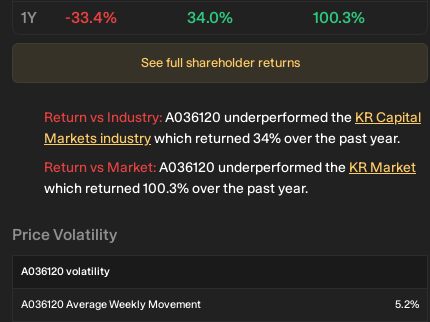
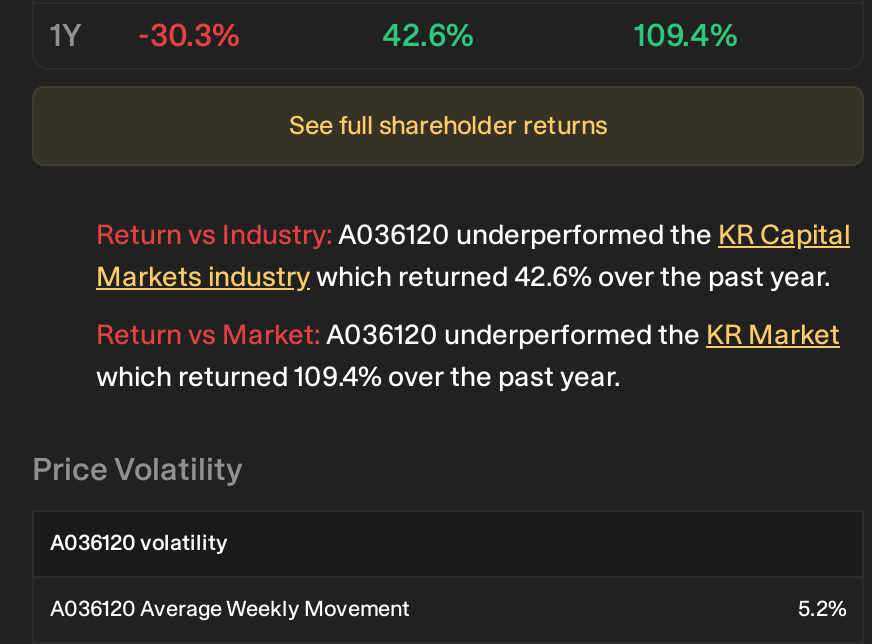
- 1Y -33.4%
+ 1Y -30.3%

- 34.0%
+ 42.6%

- 100.3%
+ 109.4%

- Markets industry which returned 34% over the past year.
+ Markets industry which returned 42.6% over the past year.

- which returned 100.3% over the past year.
+ which returned 109.4% over the past year.
